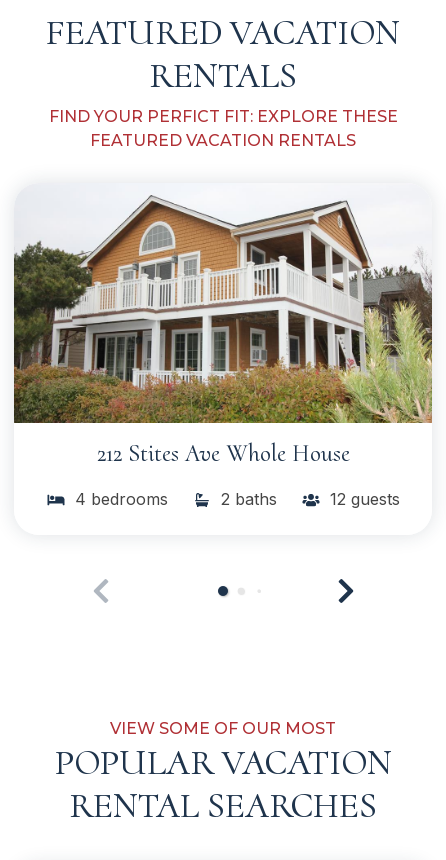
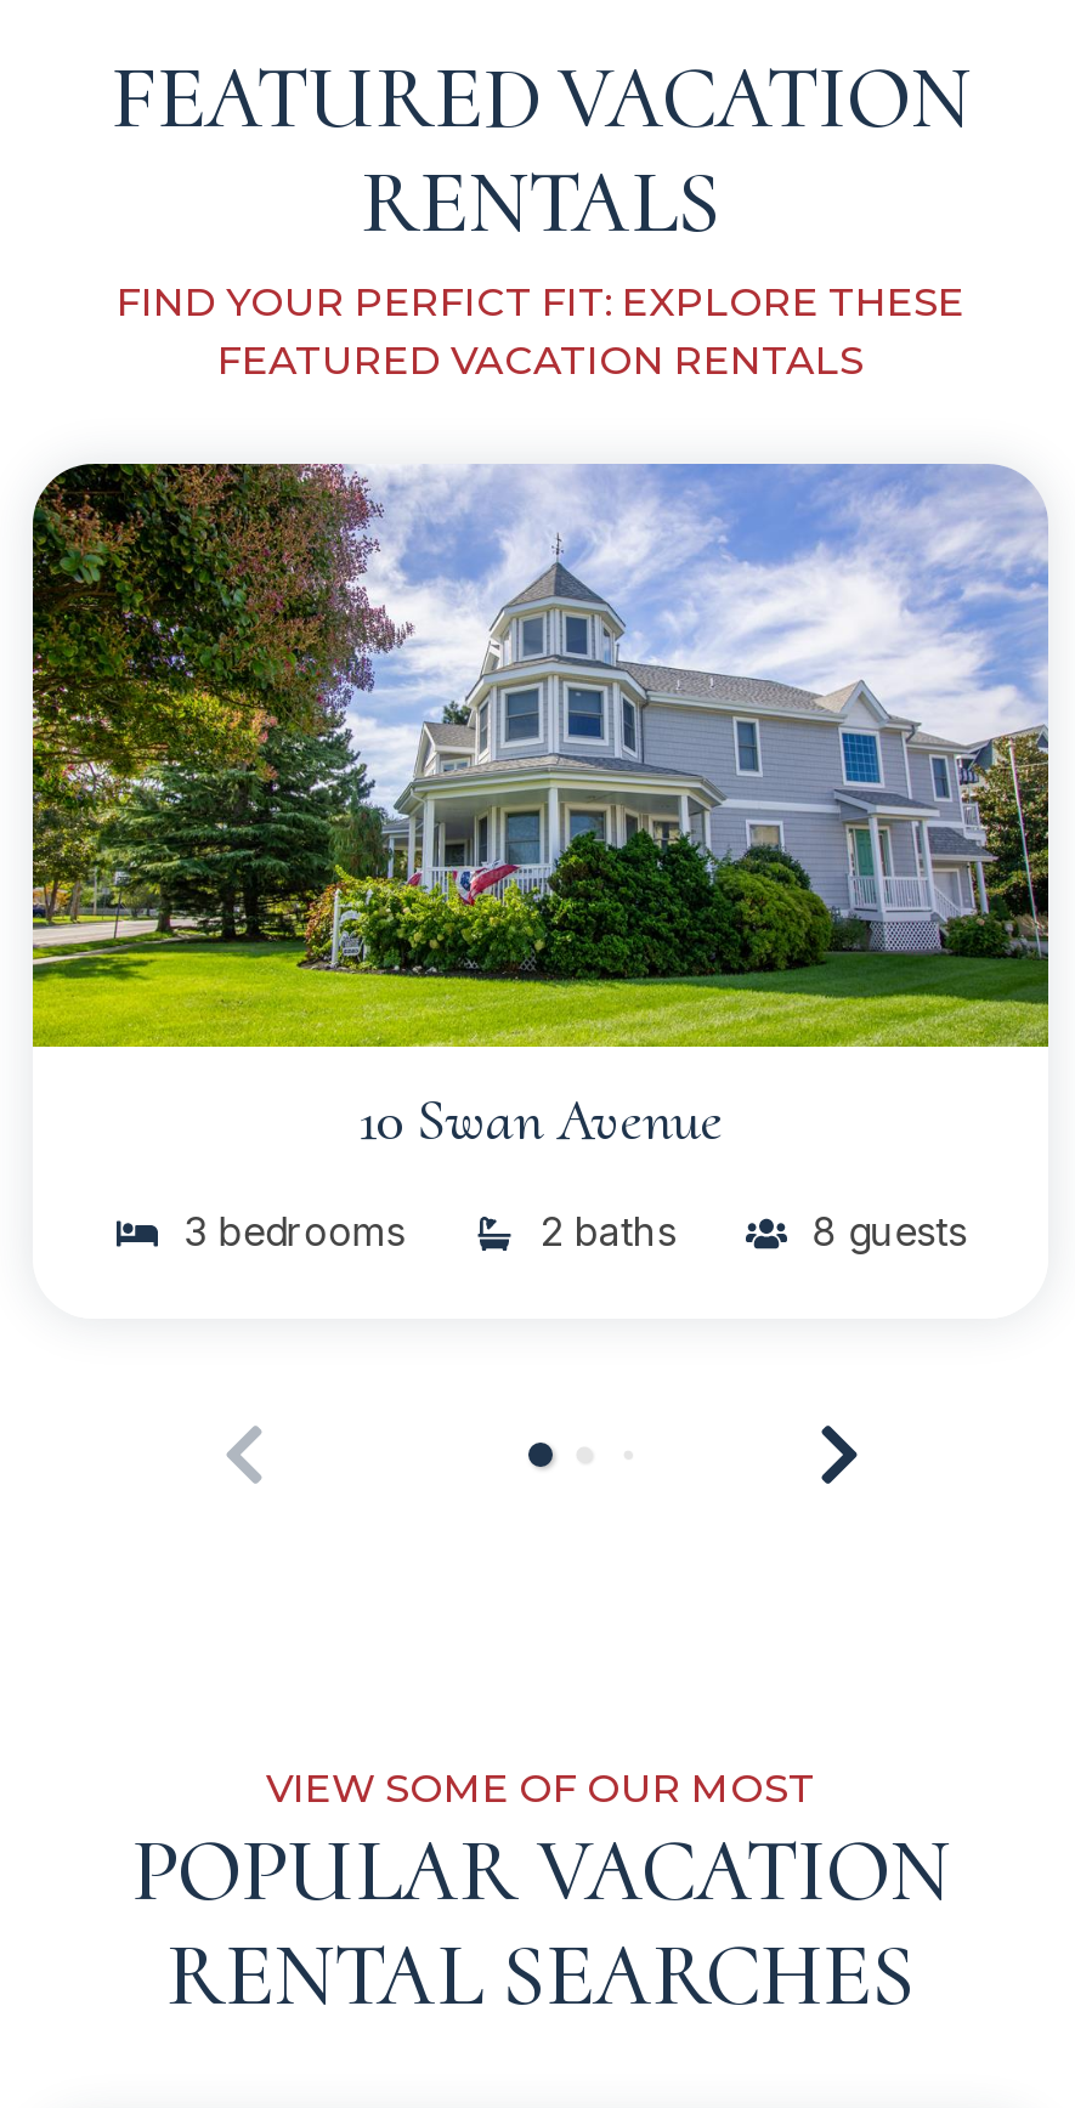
- [image]
- 212 Stites Ave Whole House
+ [image]
+ 10 Swan Avenue

- 4 bedrooms
+ 3 bedrooms

- 12 guests
+ 8 guests
